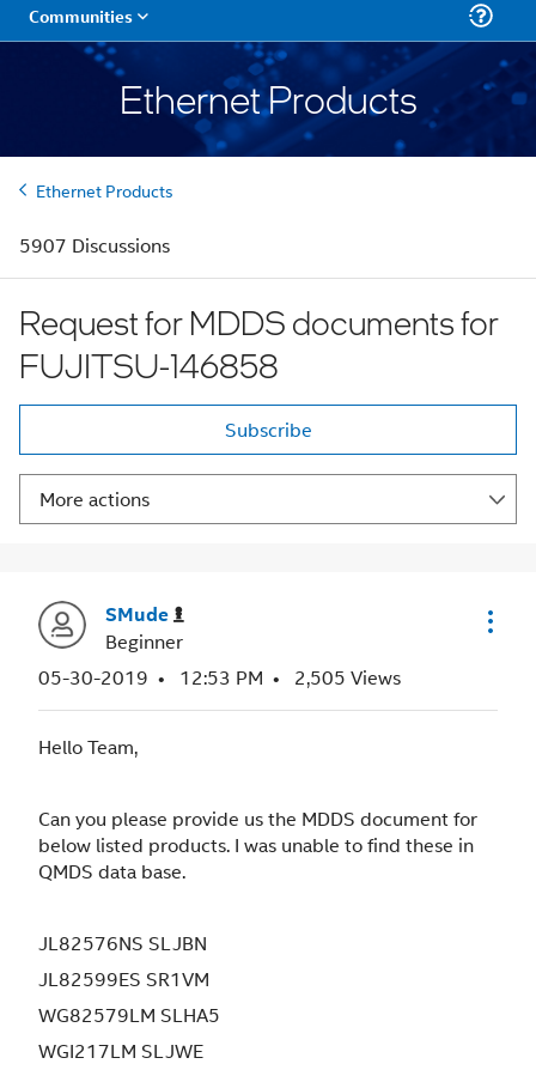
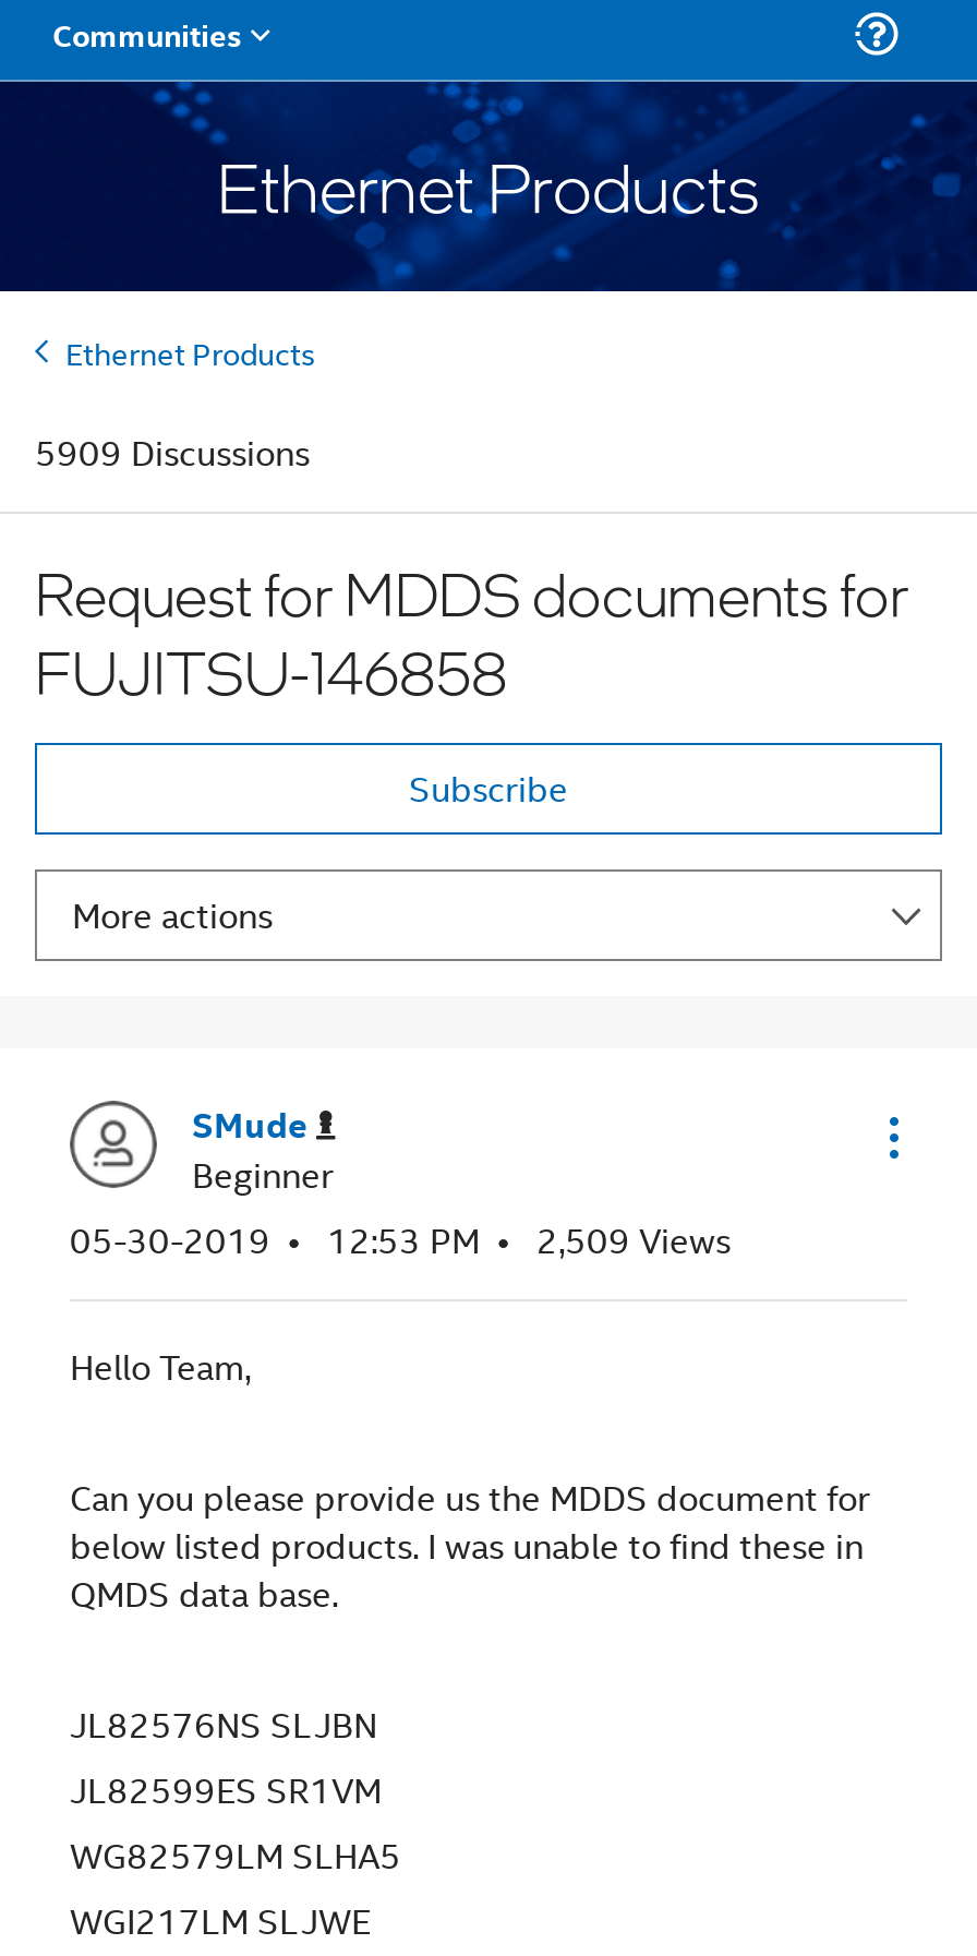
- 5907 Discussions
+ 5909 Discussions

- 05-30-2019 12:53 PM 2,505 Views
+ 05-30-2019 12:53 PM 2,509 Views
